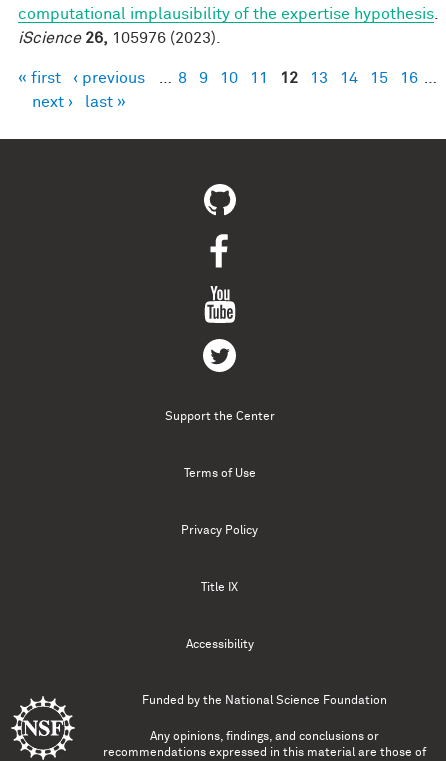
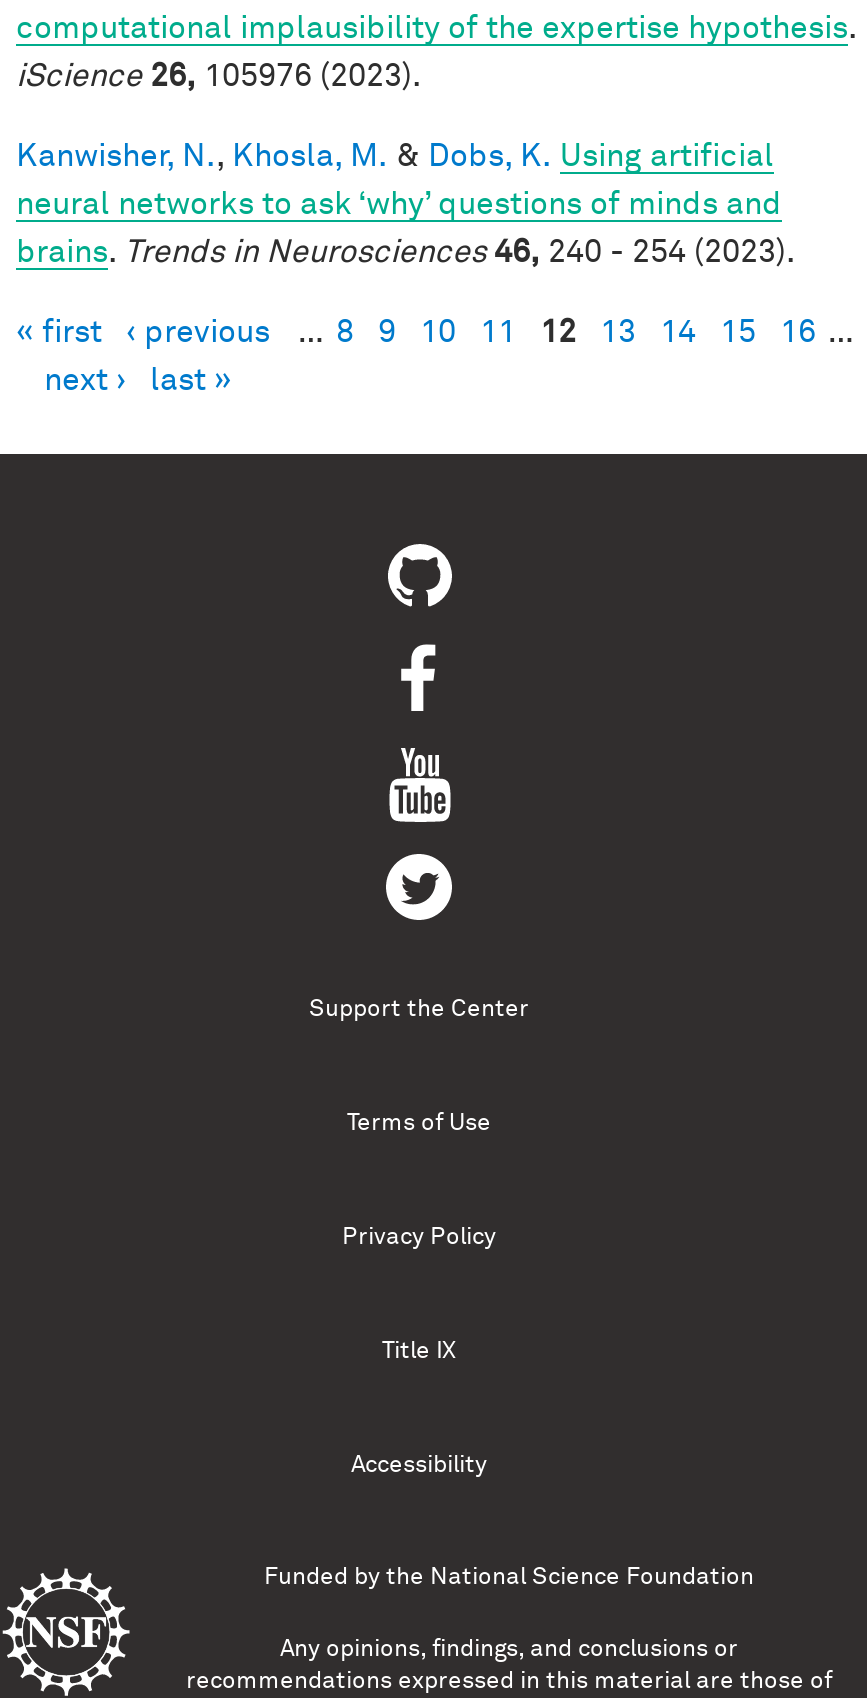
+ Kanwisher, N., Khosla, M. & Dobs, K. Using artificial
+ neural networks to ask ‘why’ questions of minds and
+ brains. Trends in Neurosciences 46, 240 - 254 (2023).
